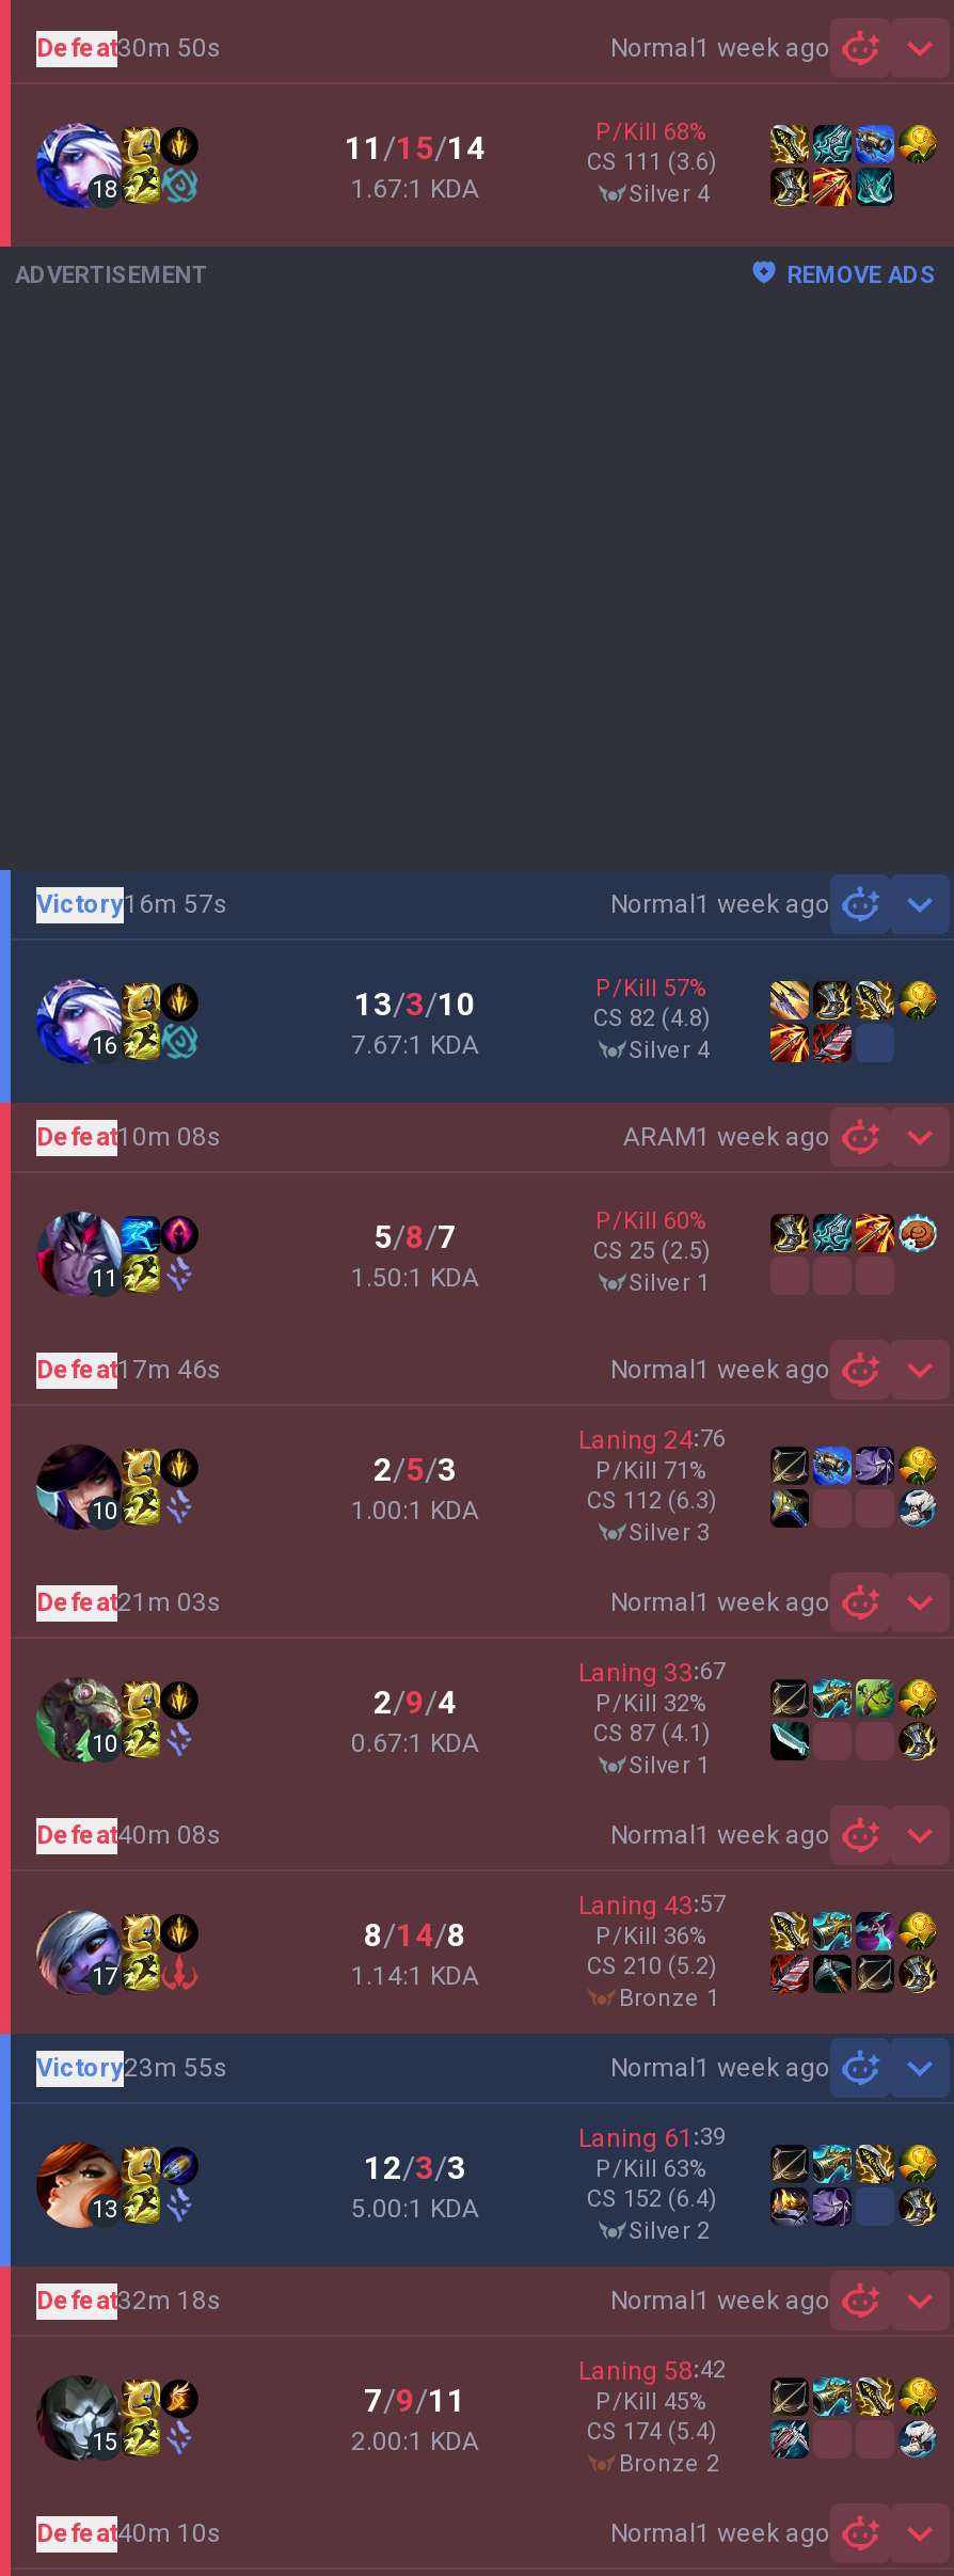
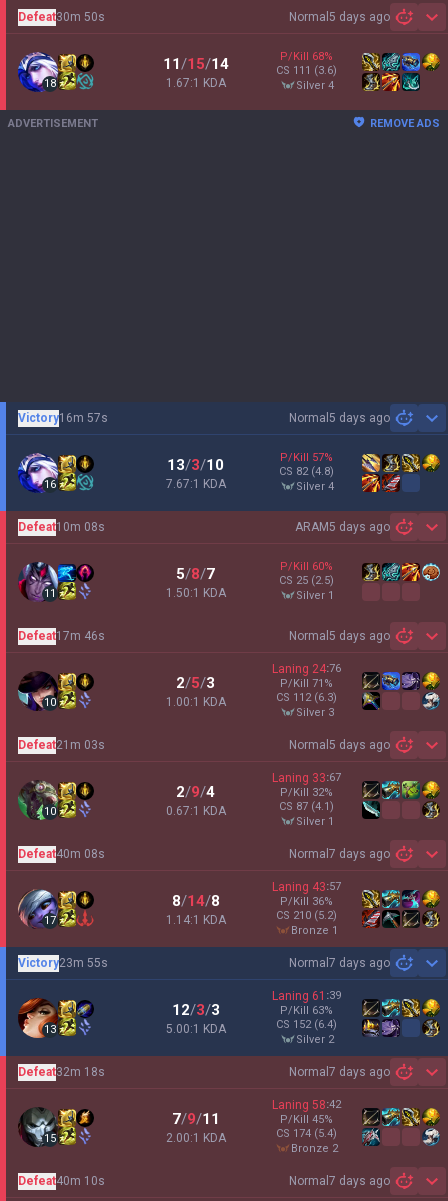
- Normal 1 week ago
+ Normal 5 days ago

- Normal 1 week ago
+ Normal 5 days ago

- ARAM1 week ago
+ ARAM5 days ago

- Normal 1 week ago
+ Normal 5 days ago

- Normal 1 week ago
+ Normal 5 days ago

- Normal 1 week ago
+ Normal 7 days ago

- Normal 1 week ago
+ Normal 7 days ago

- Normal 1 week ago
+ Normal 7 days ago

- Normal 1 week ago
+ Normal 7 days ago
